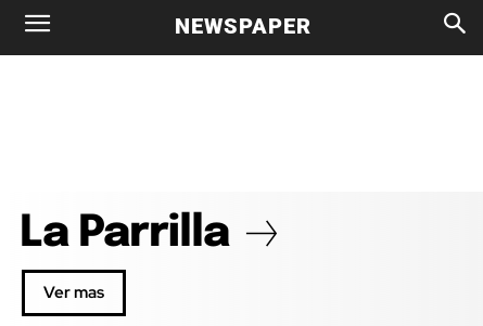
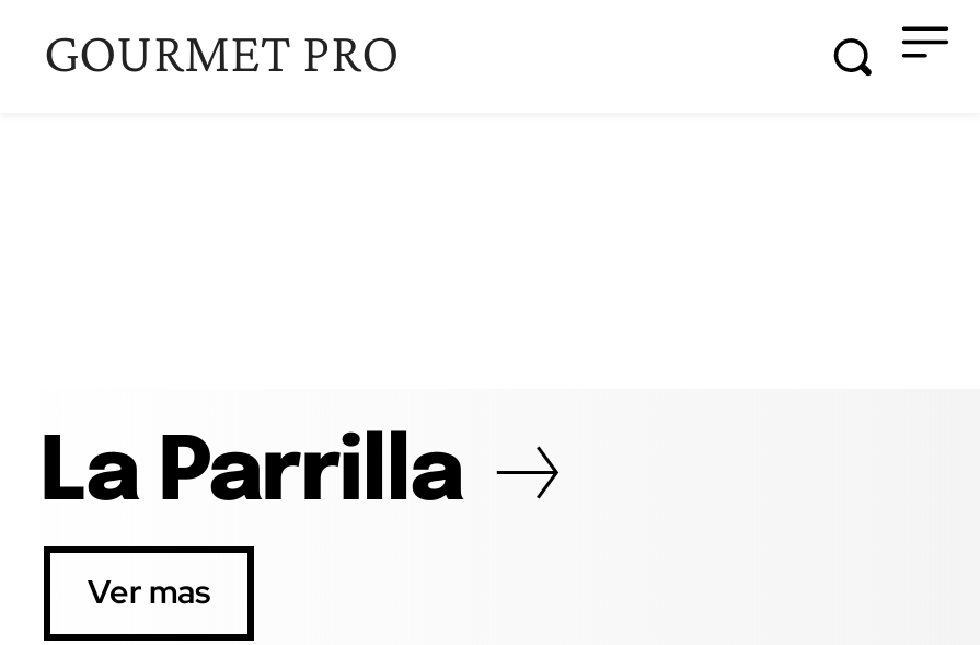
- NEWSPAPER
+ GOURMET PRO
